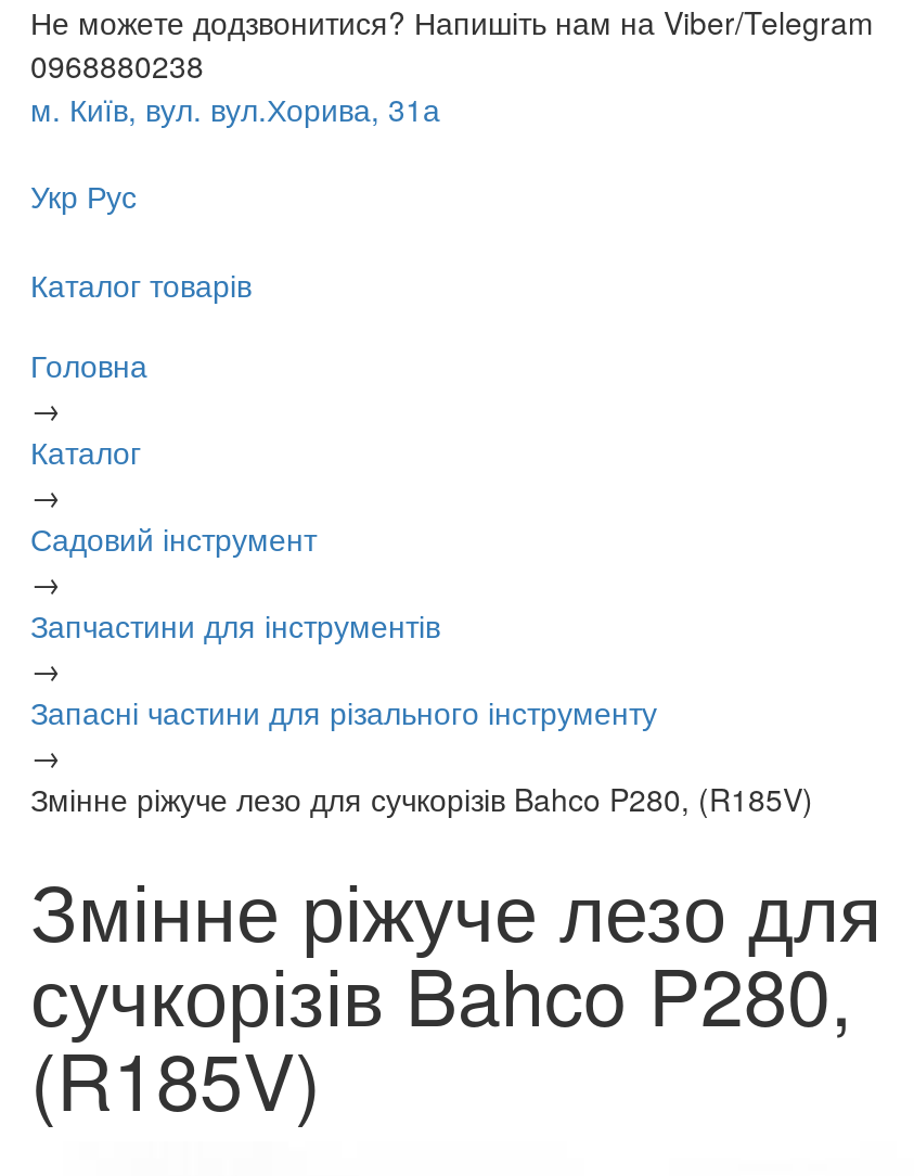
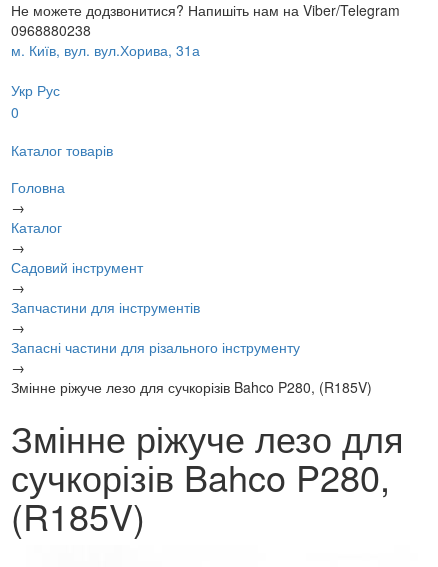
+ 0
